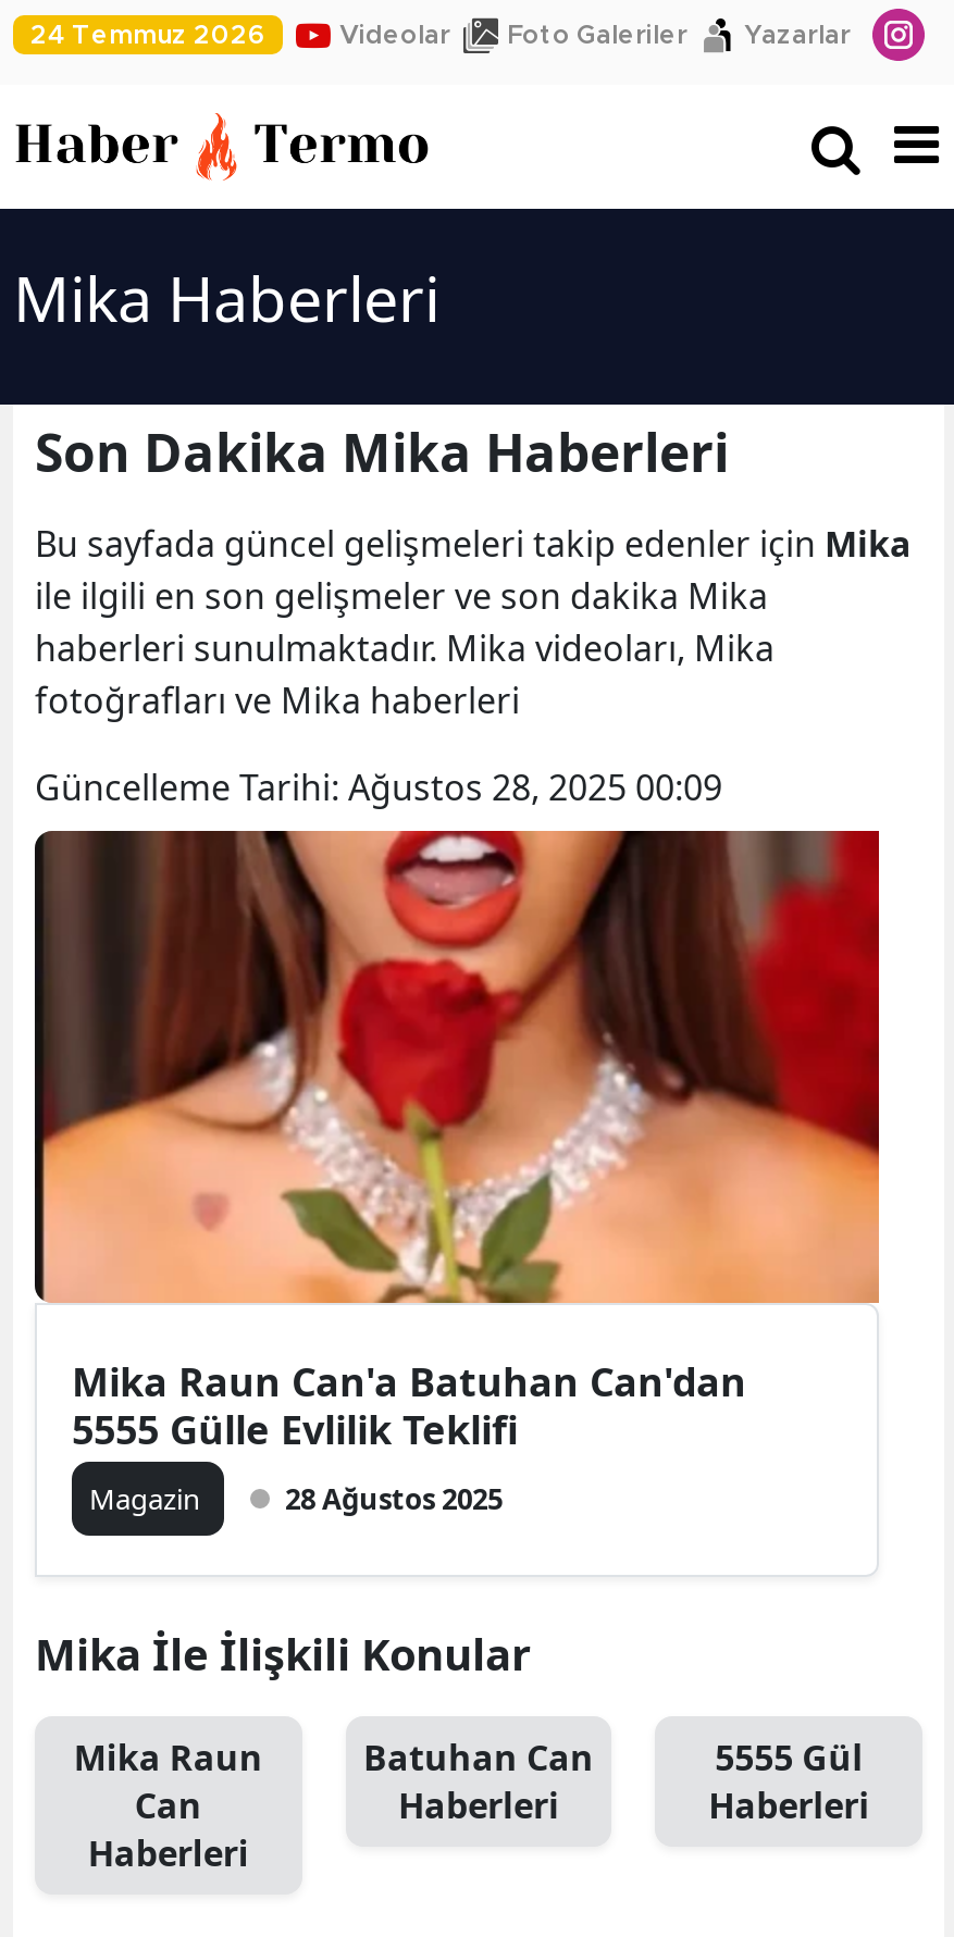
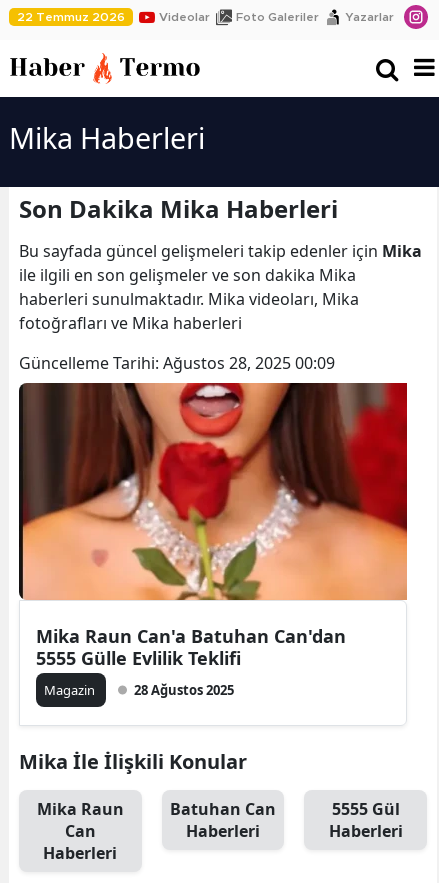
- 24 Temmuz 2026
+ 22 Temmuz 2026
